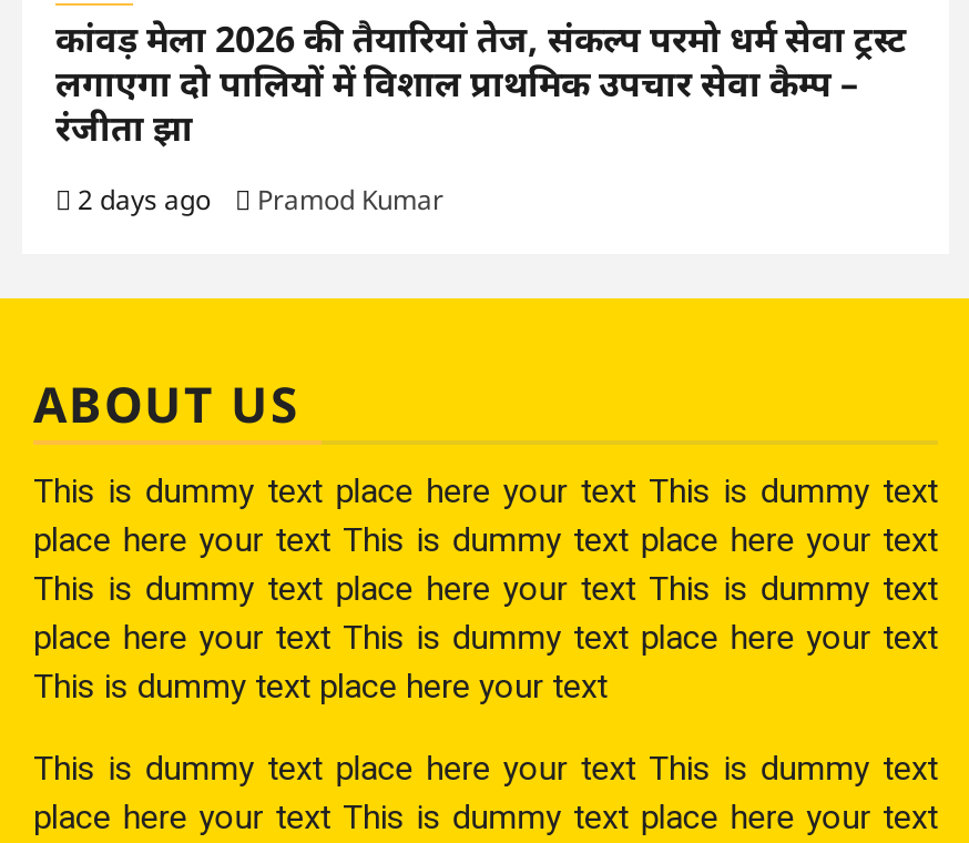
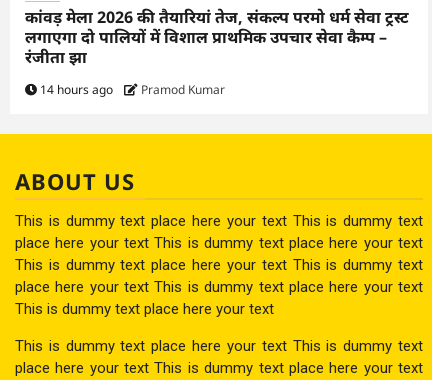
- 2 days ago Pramod Kumar
+ 14 hours ago Pramod Kumar
